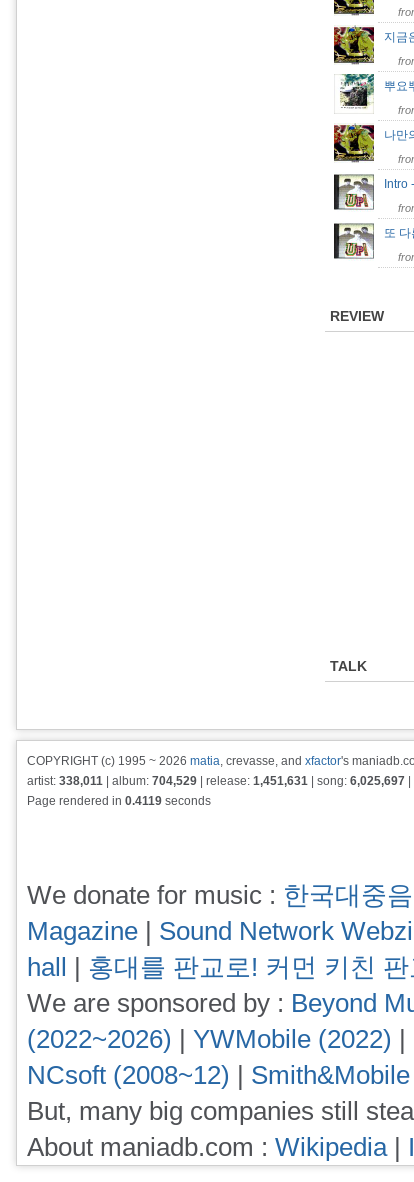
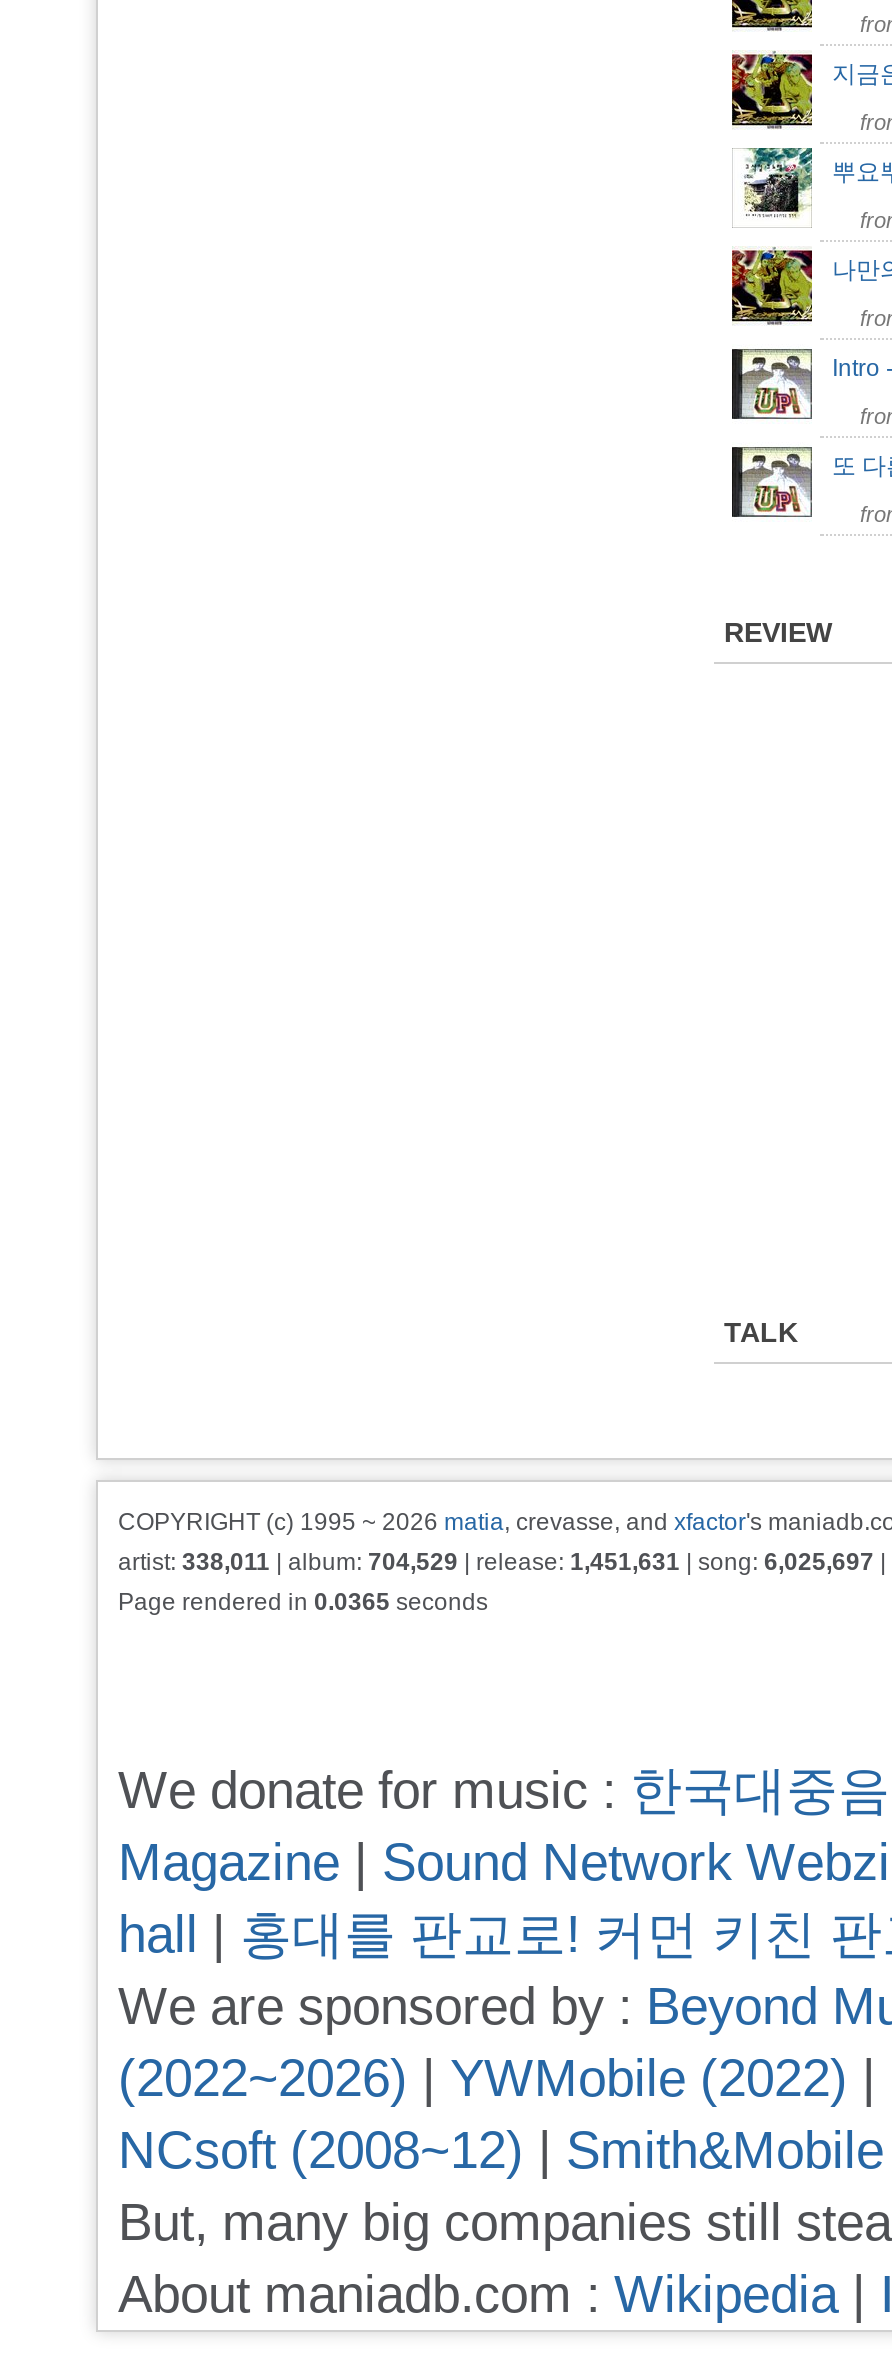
- Page rendered in 0.4119 seconds
+ Page rendered in 0.0365 seconds
